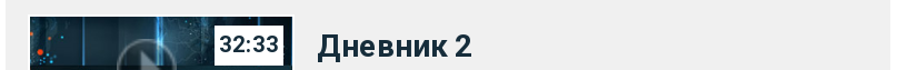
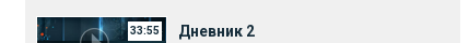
- 32:33 Дневник 2
+ 33:55 Дневник 2
